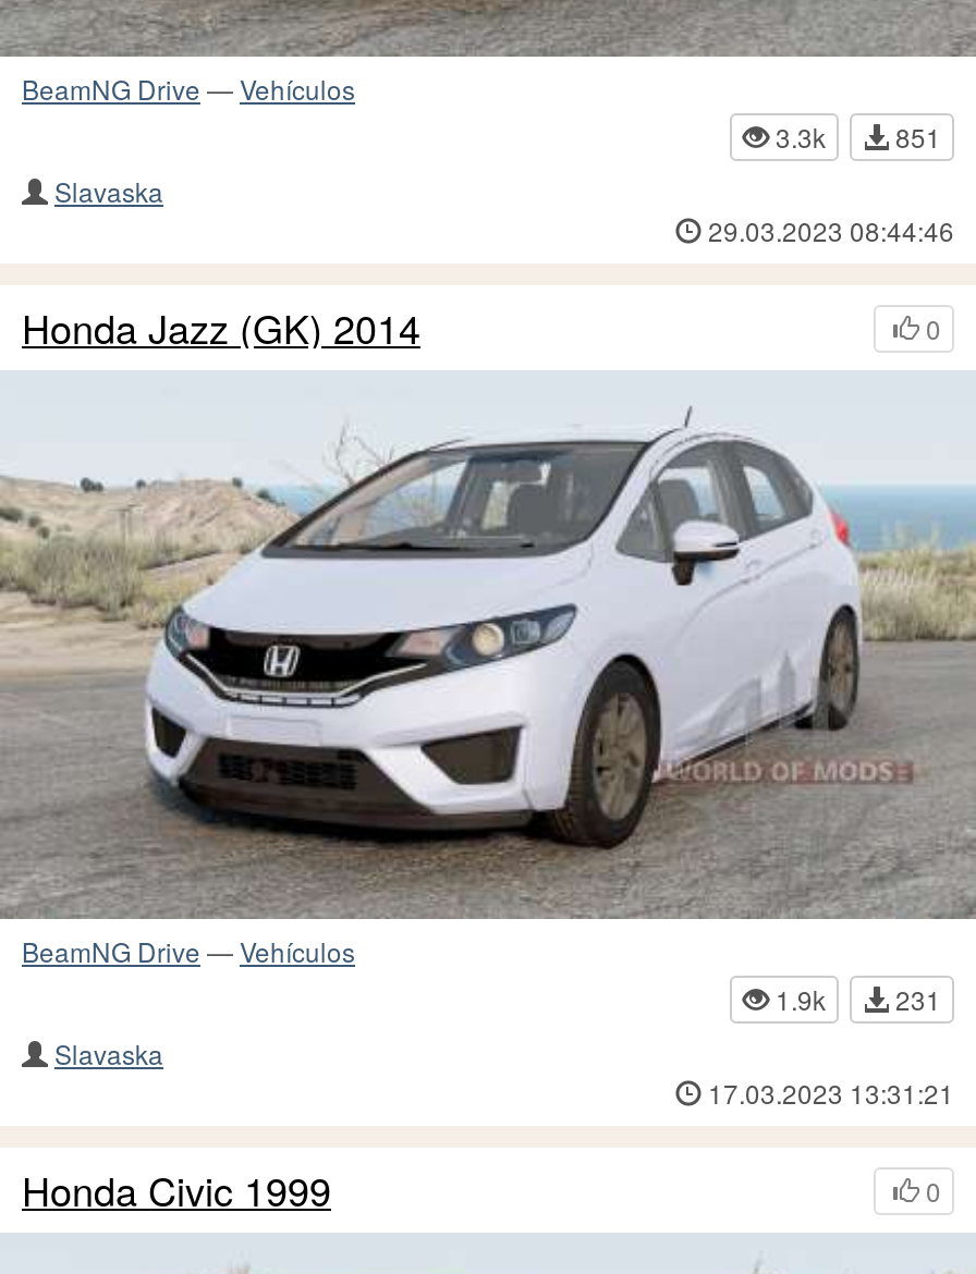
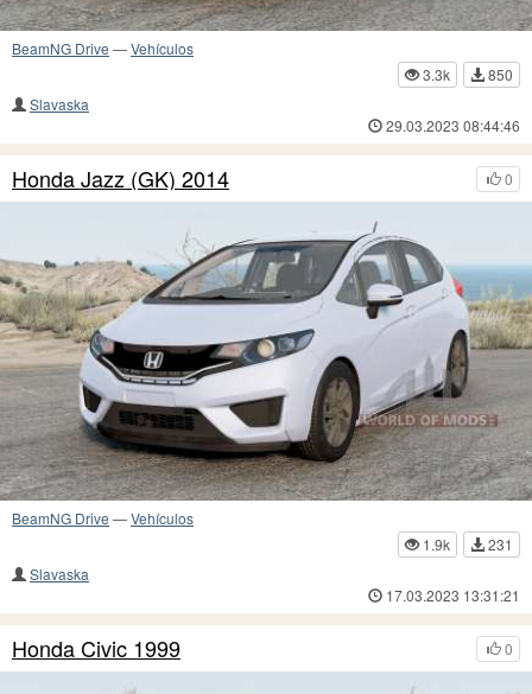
- 3.3k 851
+ 3.3k 850
